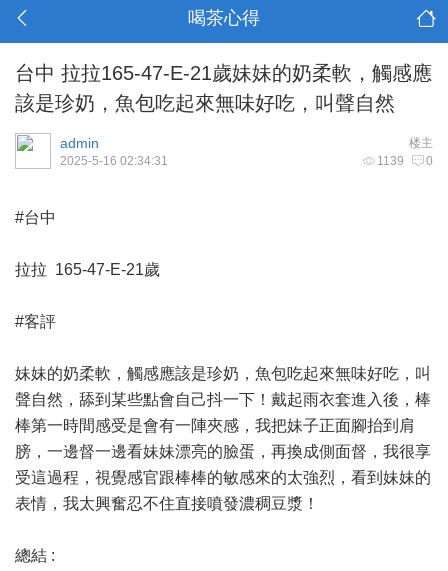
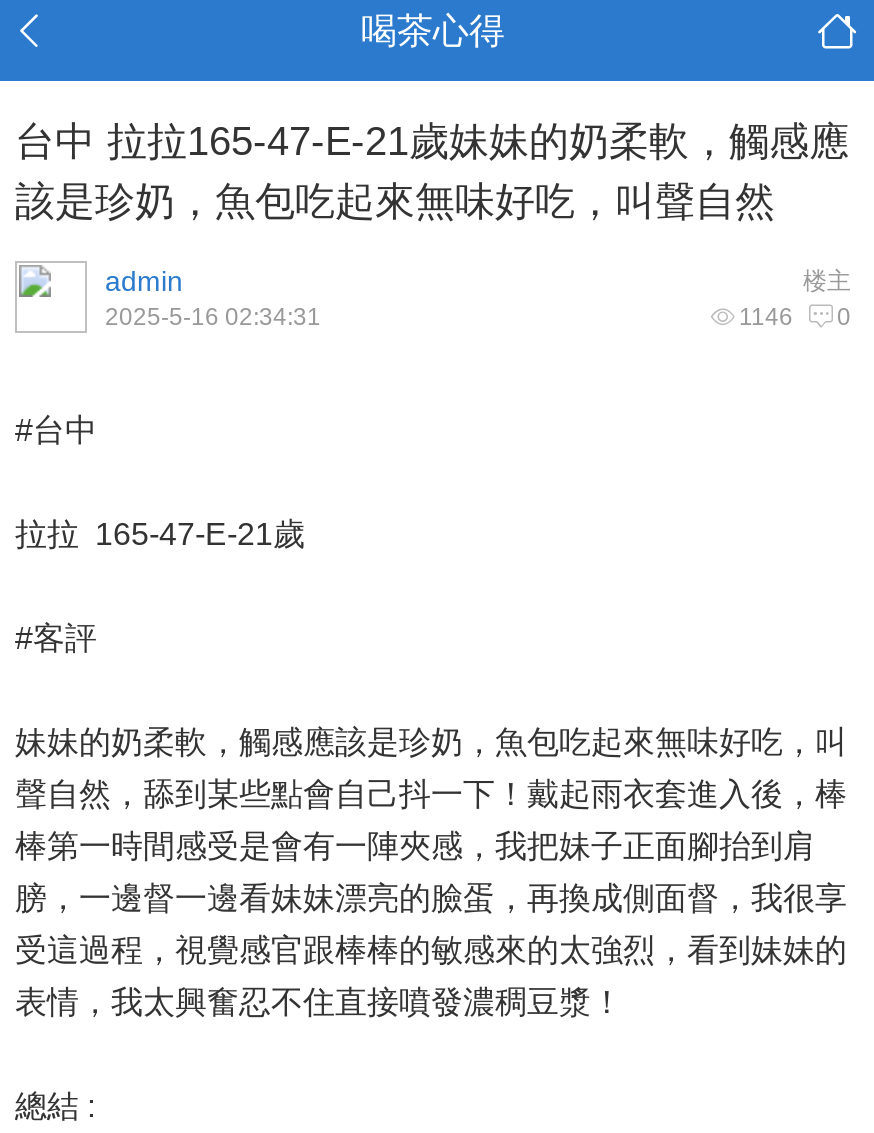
- 1139 0
+ 1146 0
